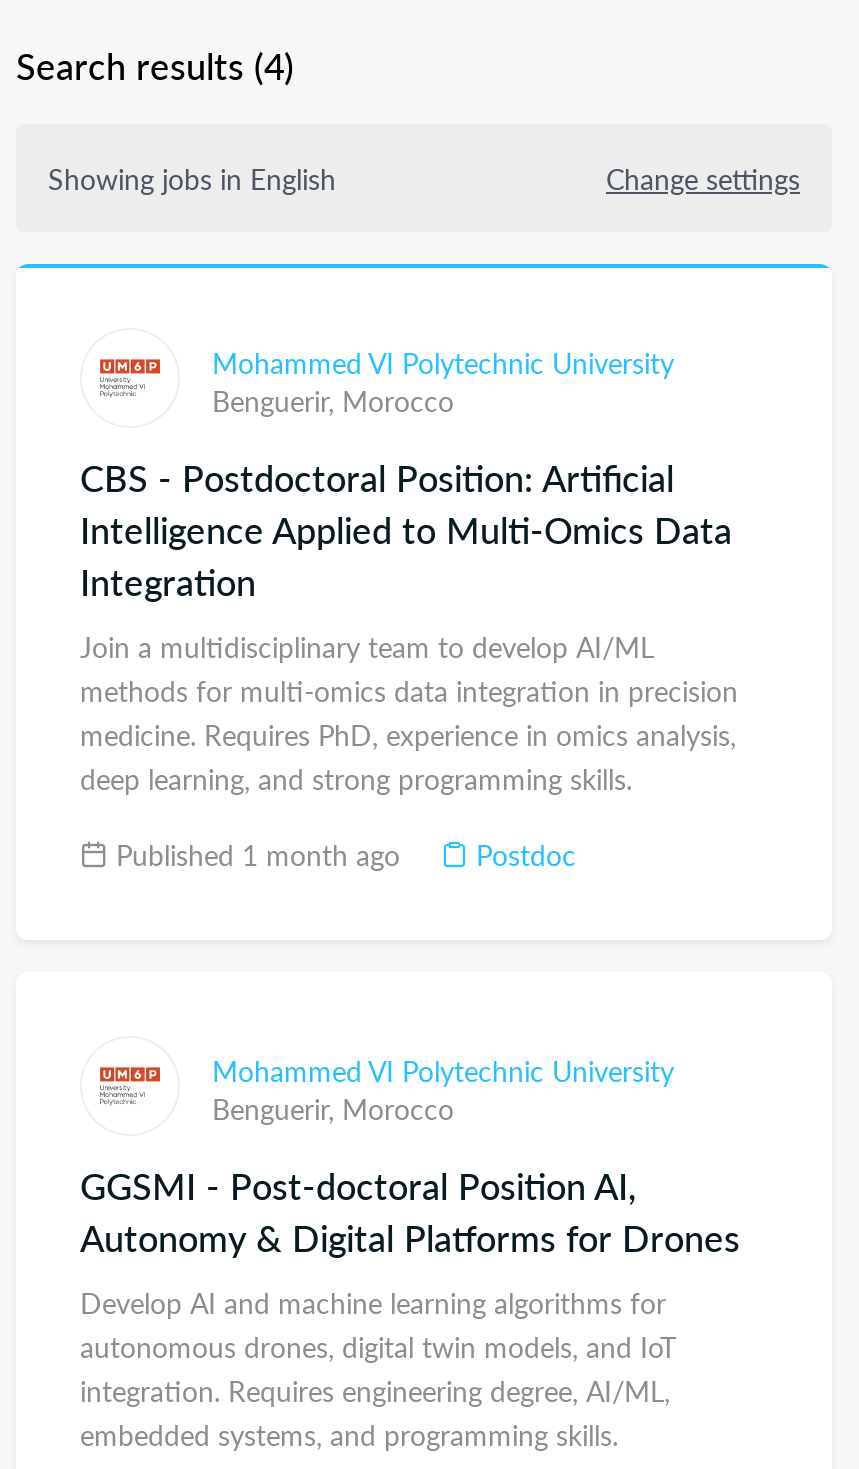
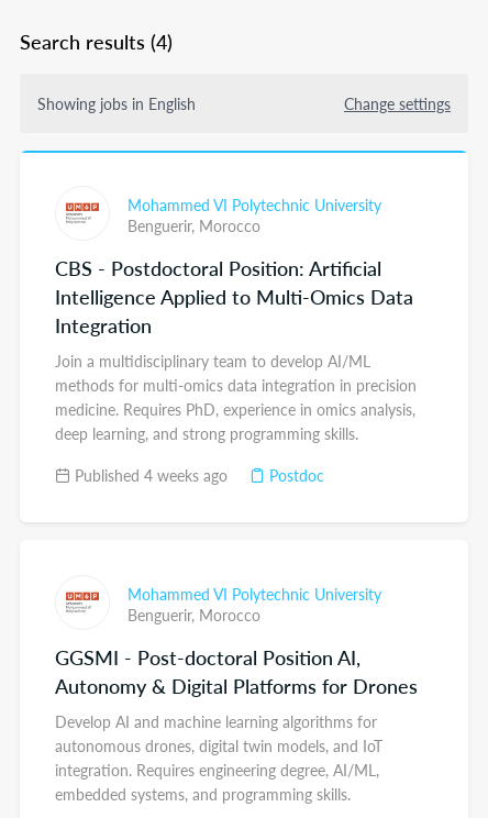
- Published 1 month ago
+ Published 4 weeks ago
